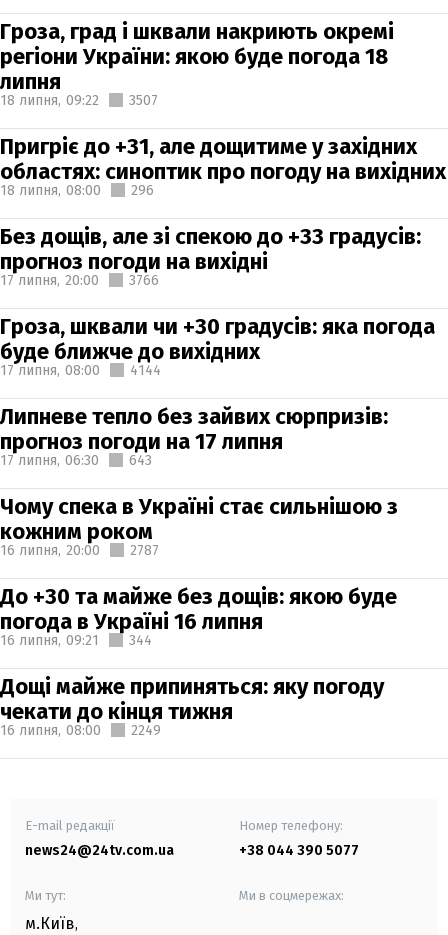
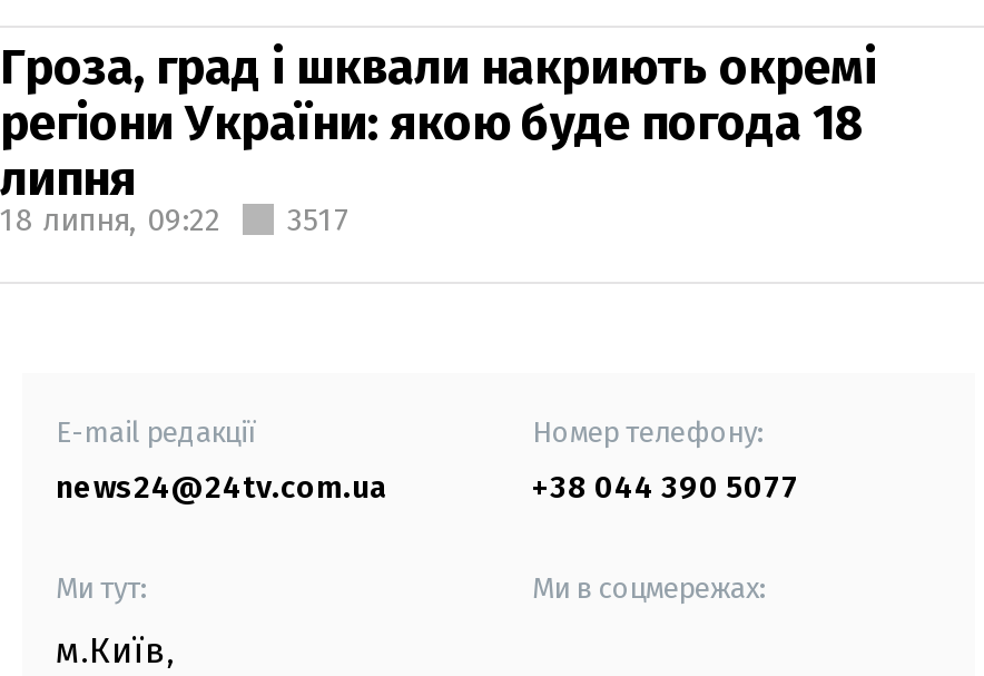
- 3507
- Пригріє до +31, але дощитиме у західних
- областях: синоптик про погоду на вихідних
- 18 липня, 08:00
- 296
- Без дощів, але зі спекою до +33 градусів:
- прогноз погоди на вихідні
- 17 липня, 20:00
- 3766
- Гроза, шквали чи +30 градусів: яка погода
- буде ближче до вихідних
- 17 липня, 08:00
- 4144
- Липневе тепло без зайвих сюрпризів:
- прогноз погоди на 17 липня
- 17 липня, 06:30
- 643
- Чому спека в Україні стає сильнішою з
- кожним роком
- 16 липня, 20:00
- 2787
- До +30 та майже без дощів: якою буде
- погода в Україні 16 липня
- 16 липня, 09:21
- 344
- Дощі майже припиняться: яку погоду
- чекати до кінця тижня
- 16 липня, 08:00
- 2249
+ 3517
